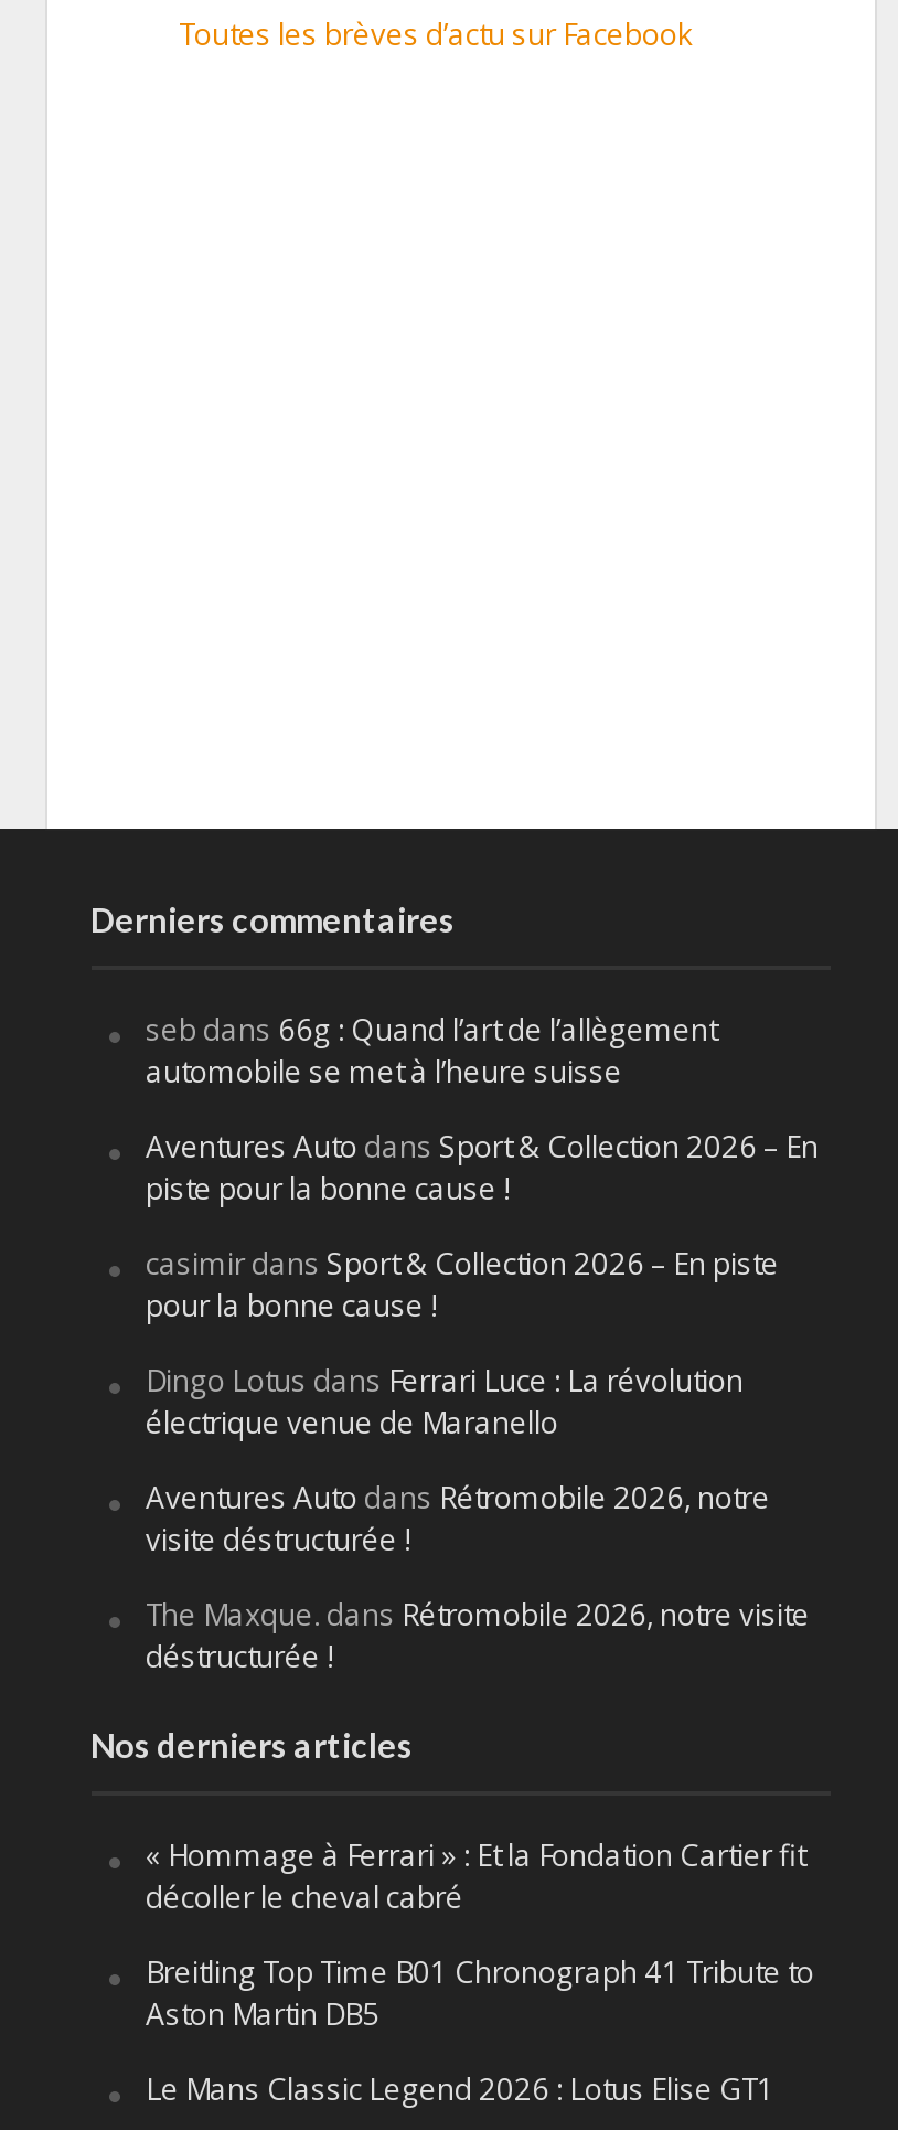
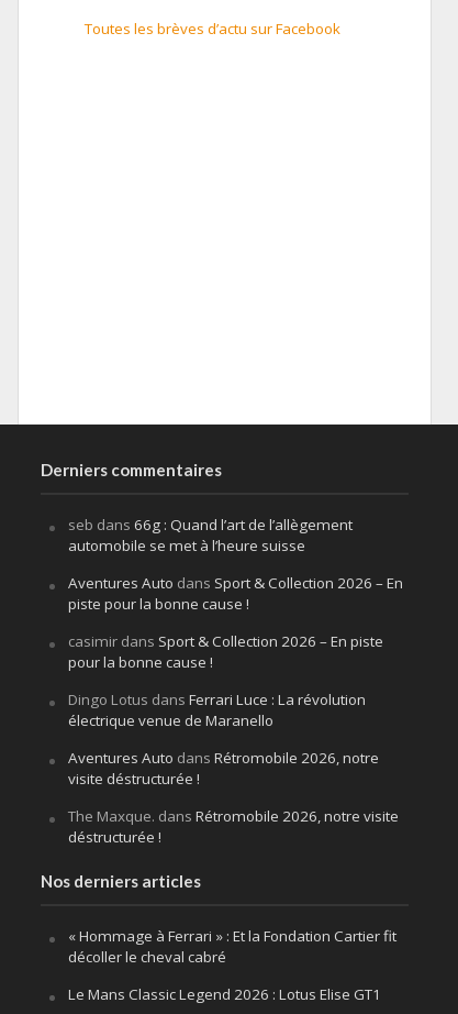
- Breitling Top Time B01 Chronograph 41 Tribute to
- Aston Martin DB5
